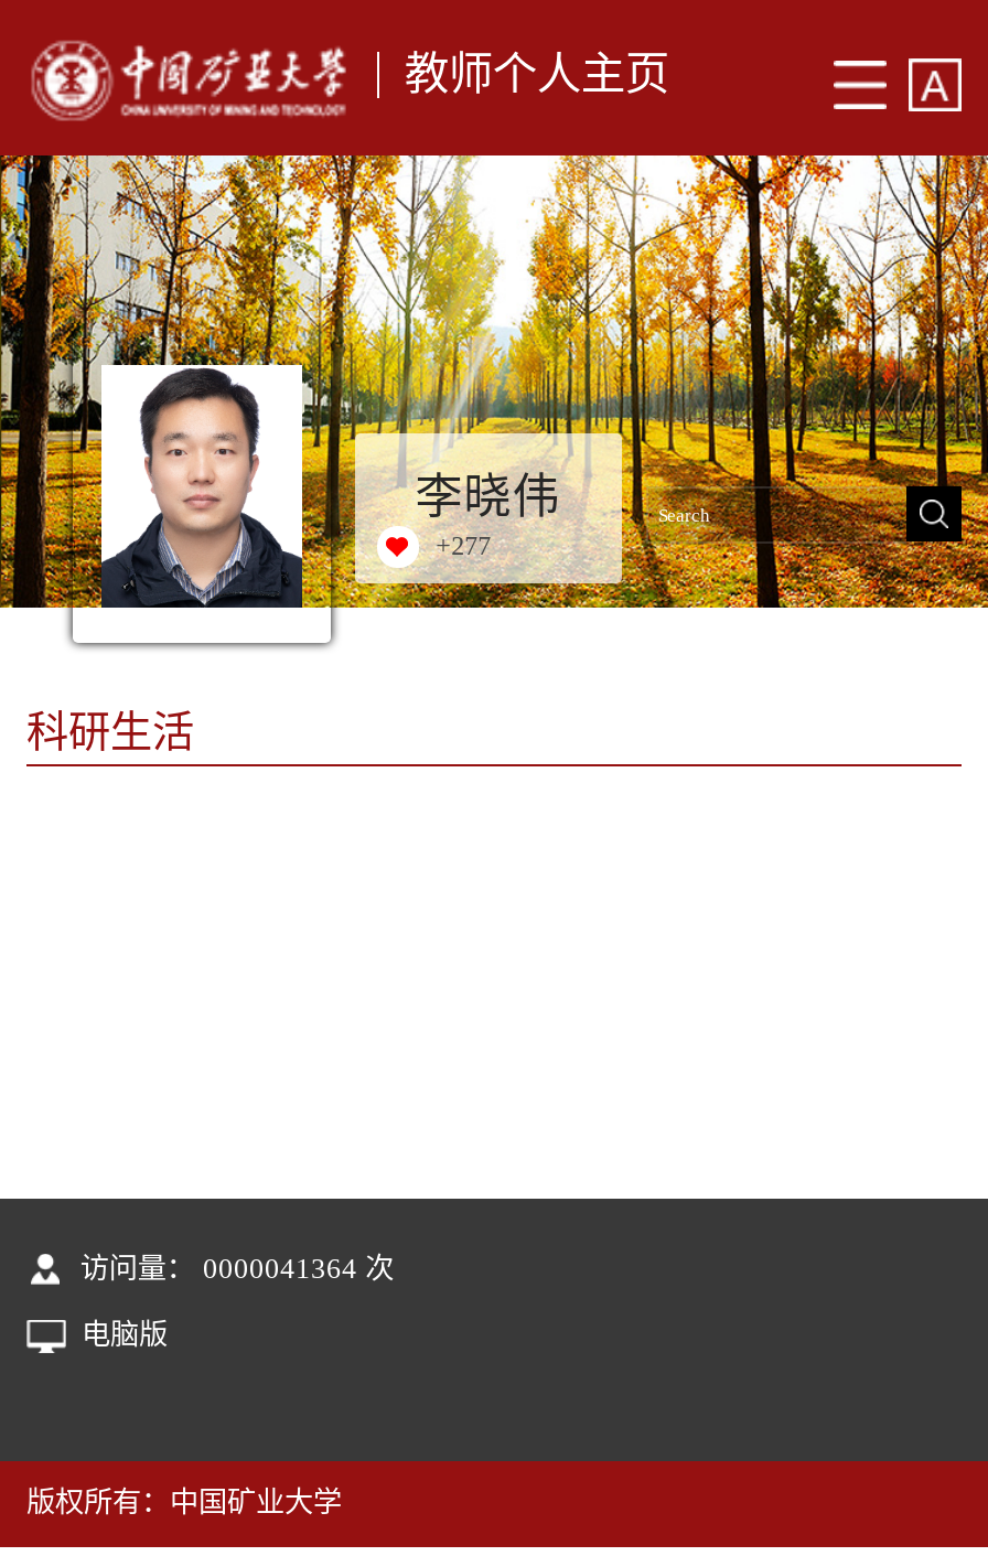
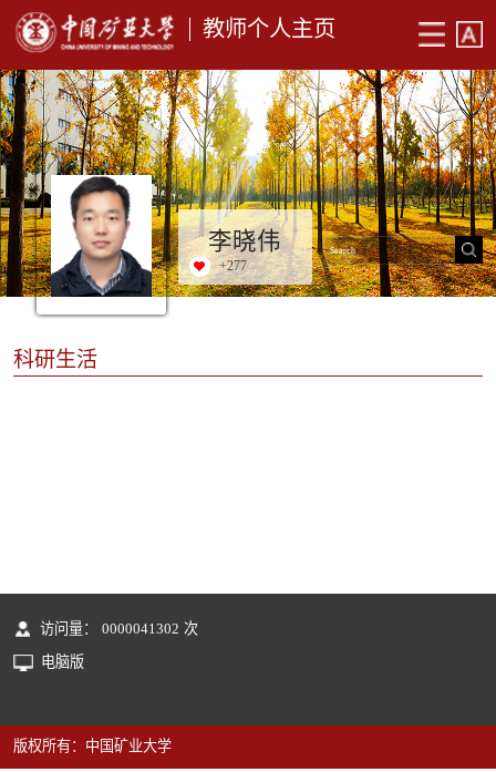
- 访问量： 0000041364 次
+ 访问量： 0000041302 次
